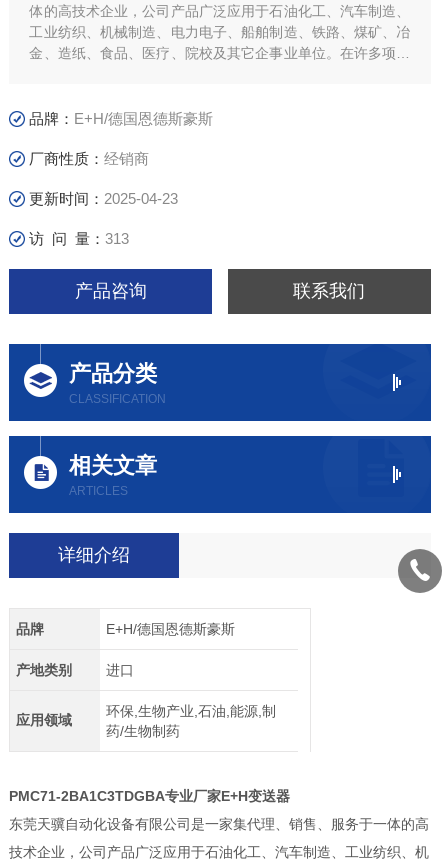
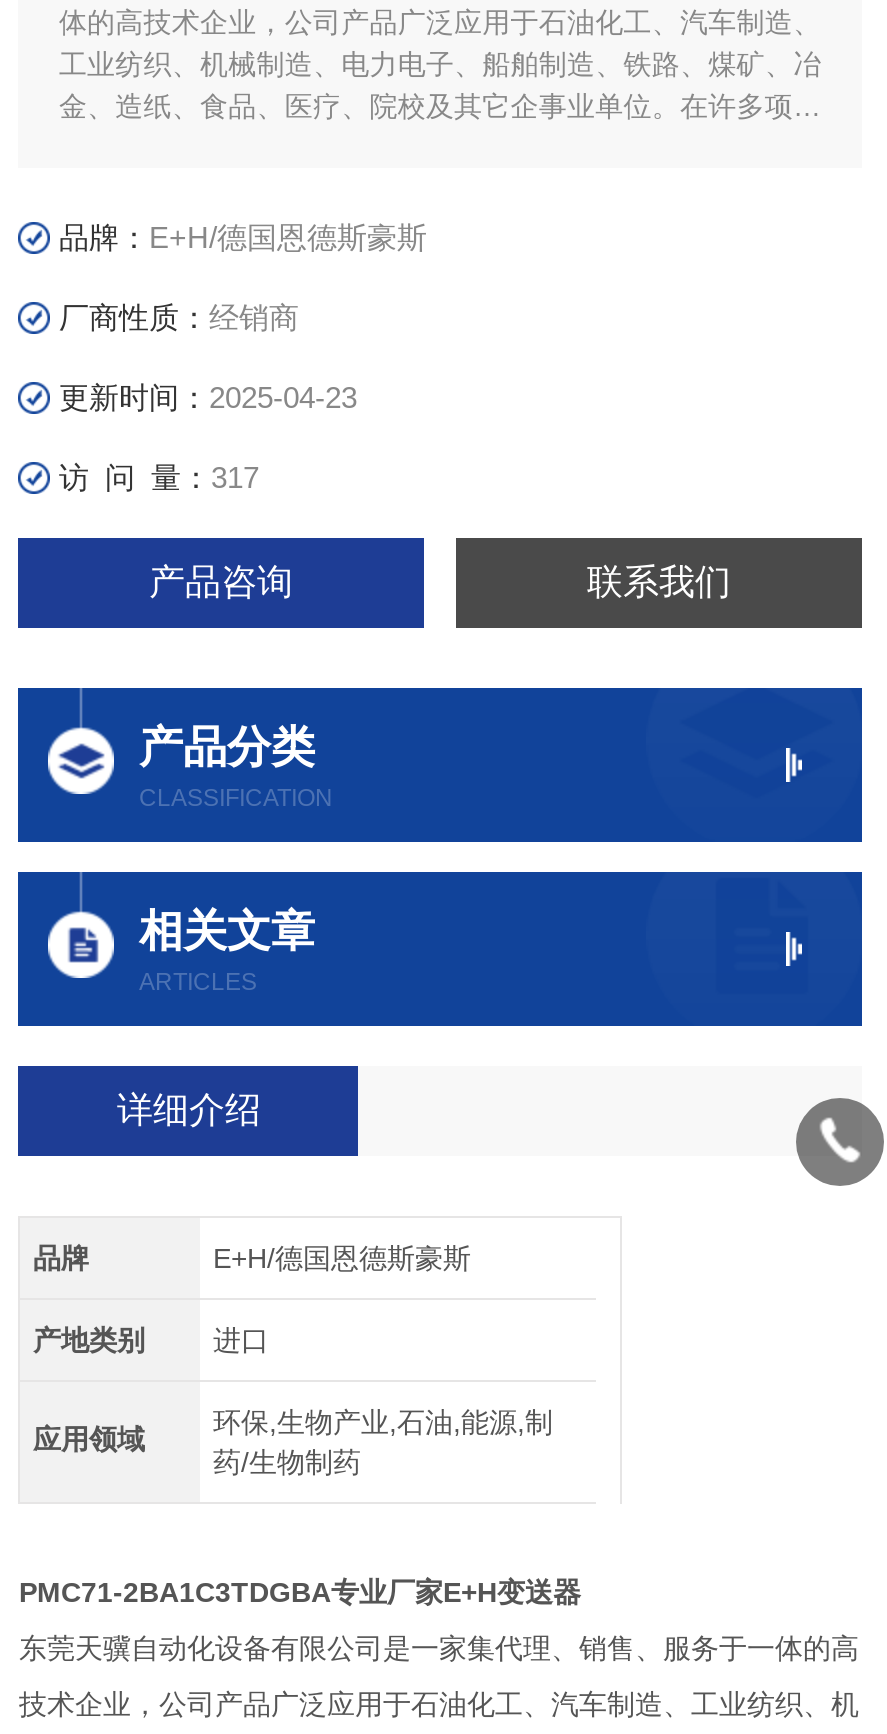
- 访 问 量：313
+ 访 问 量：317
